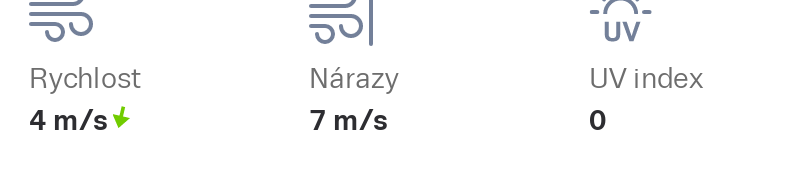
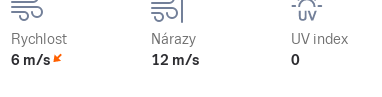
- 4 m/s
+ 6 m/s

- 7 m/s
+ 12 m/s
